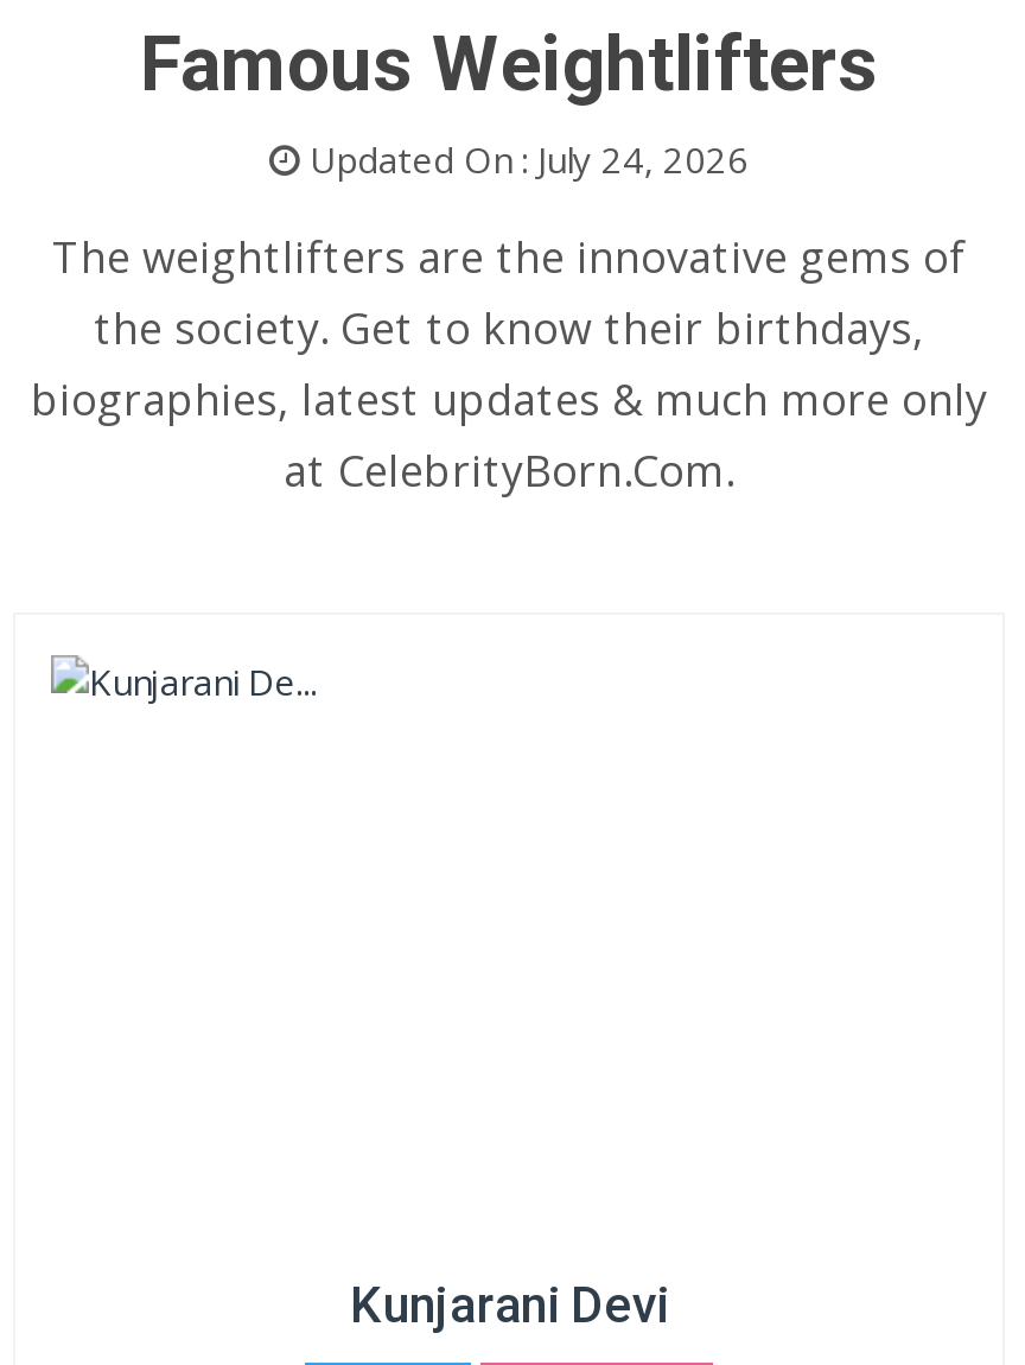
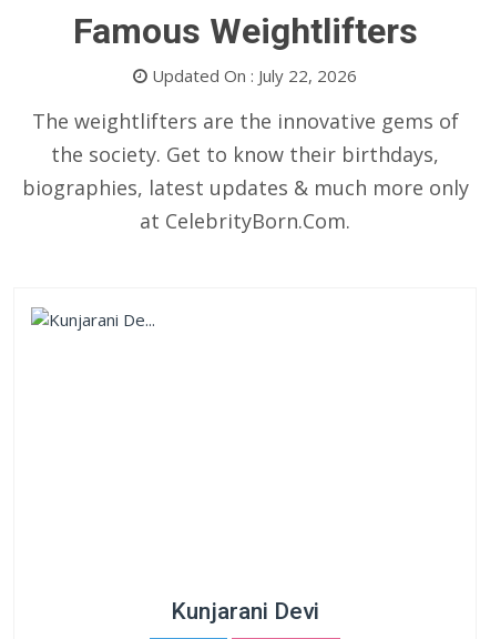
- Updated On : July 24, 2026
+ Updated On : July 22, 2026
